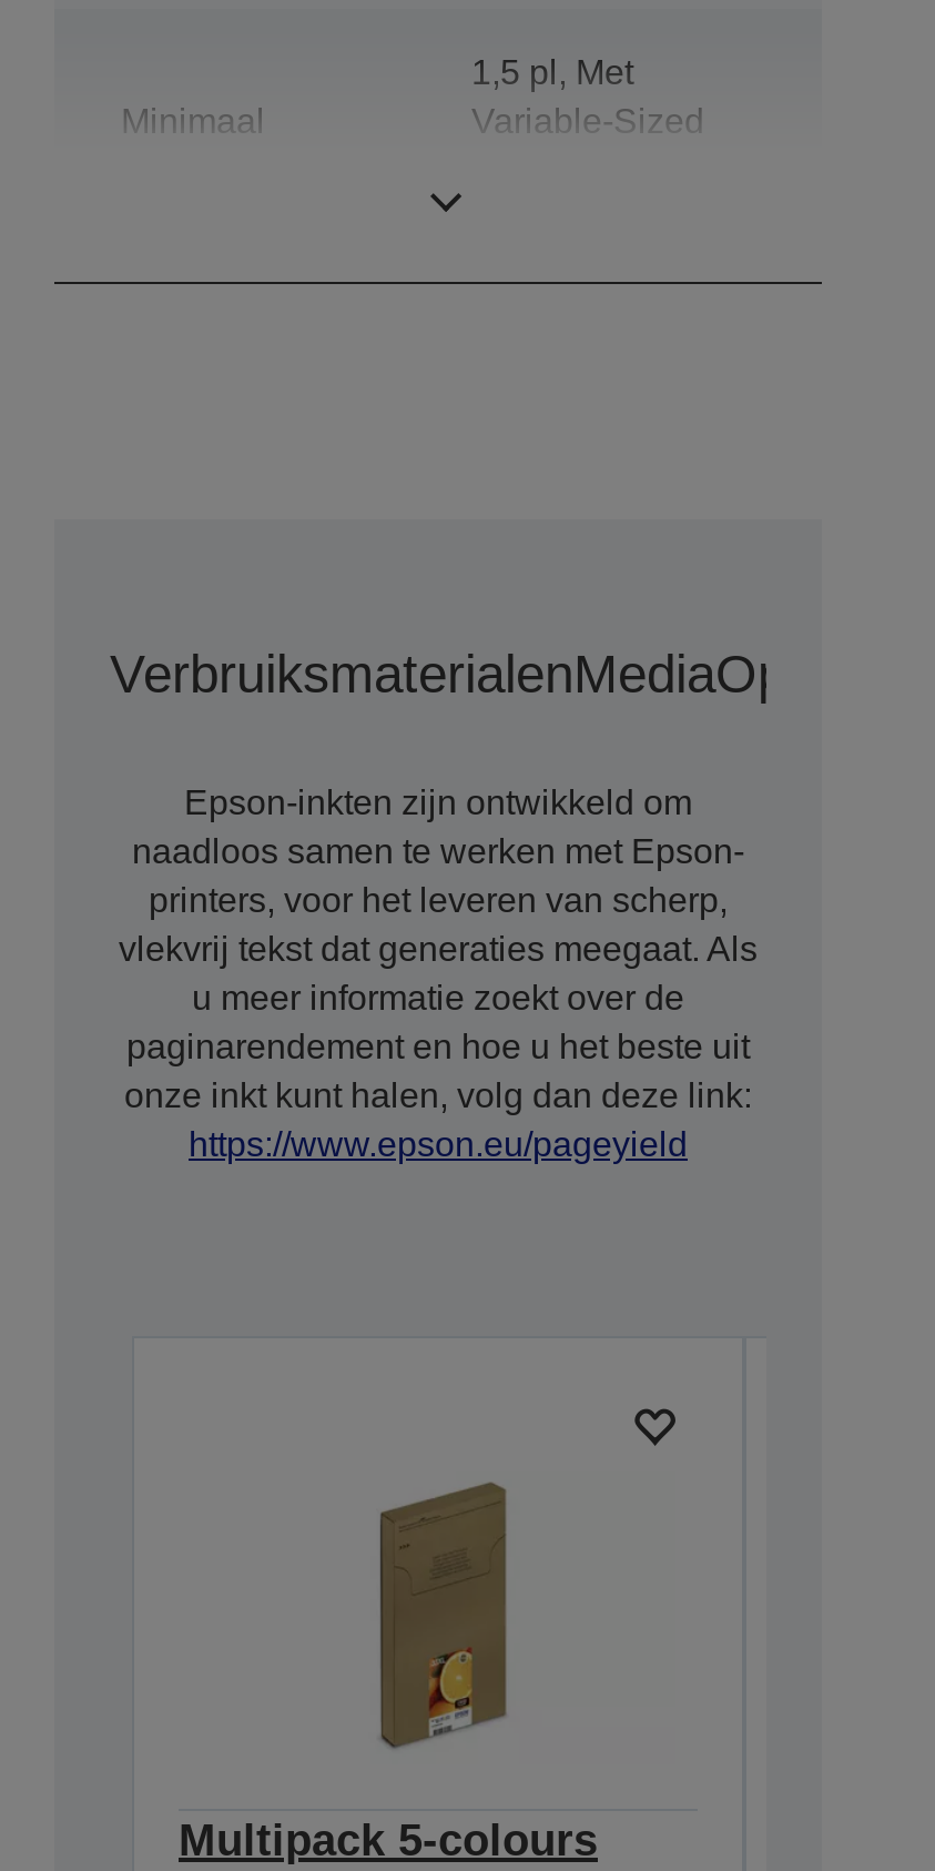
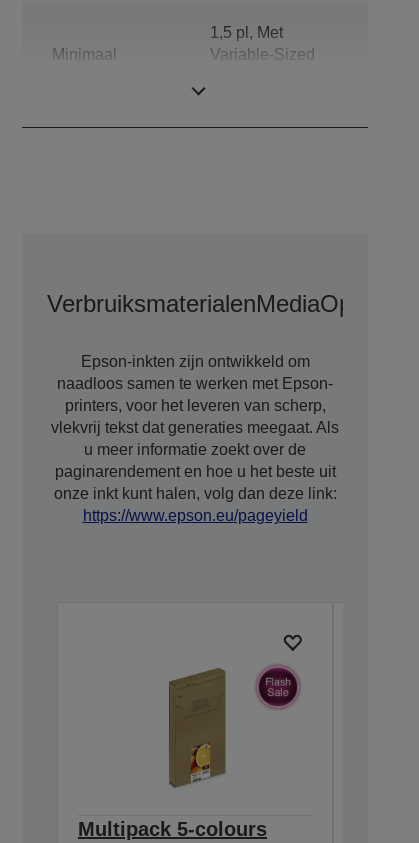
+ [image]
